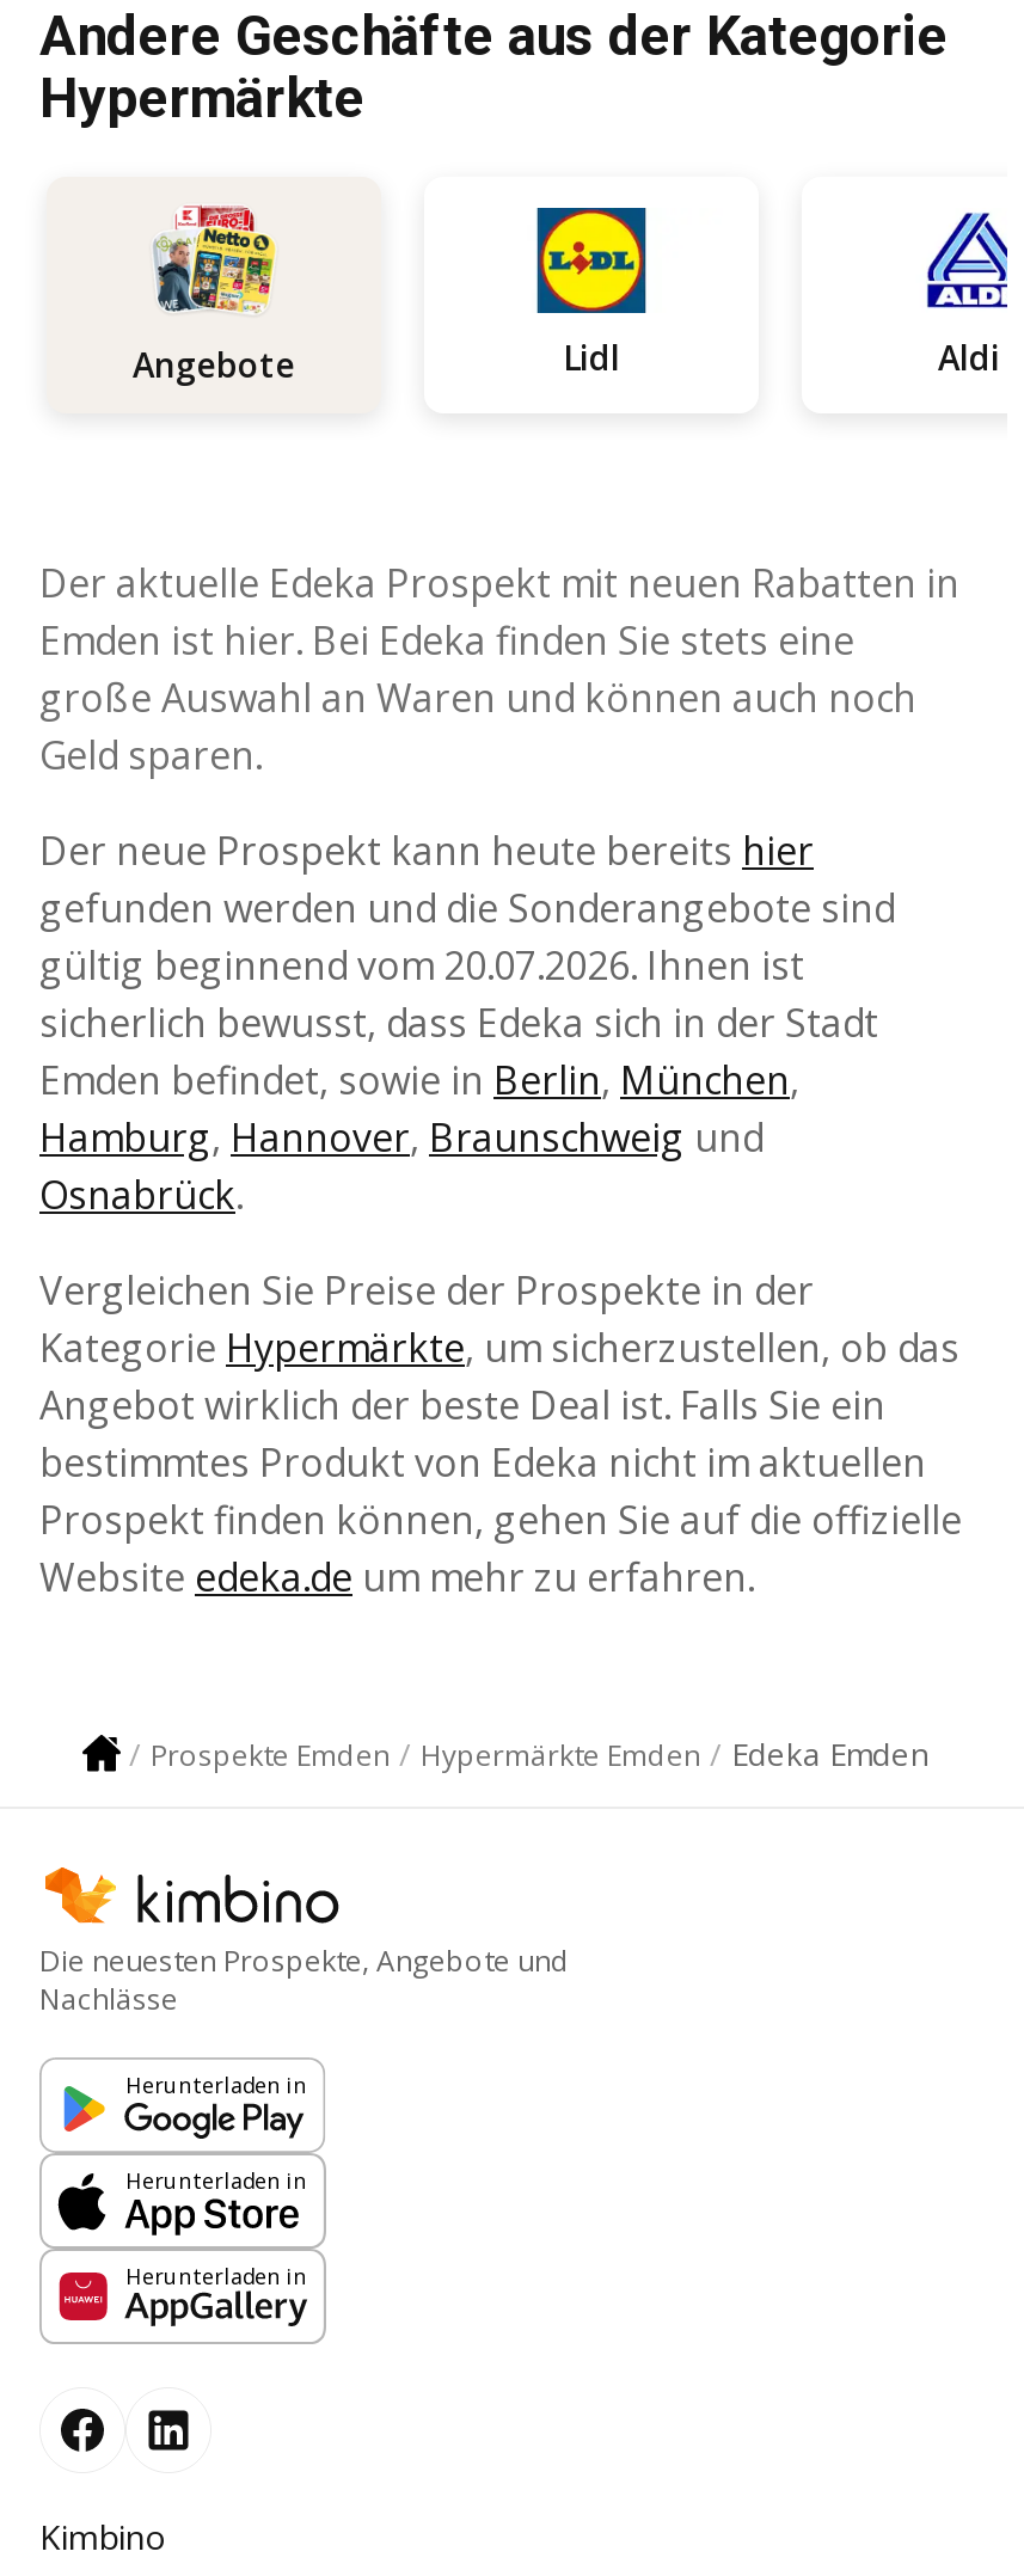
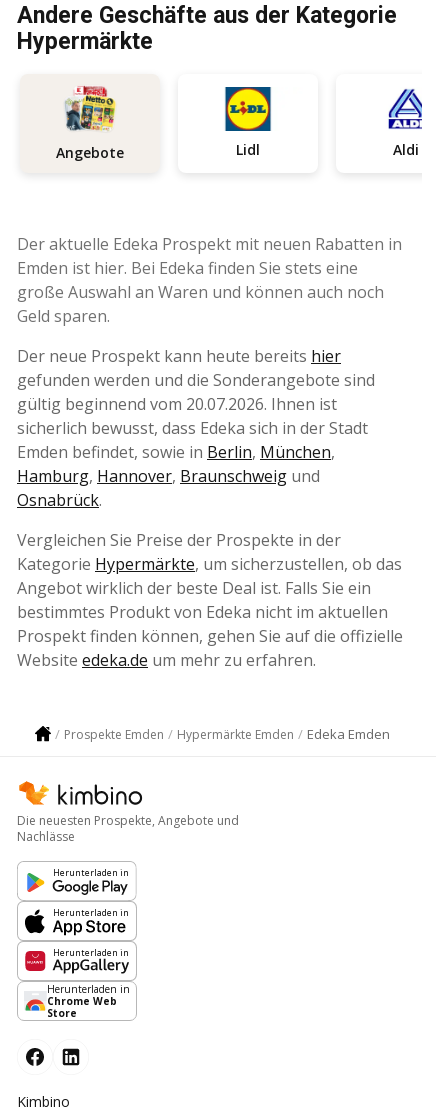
+ Herunterladen in
+ Chrome Web
+ Store
